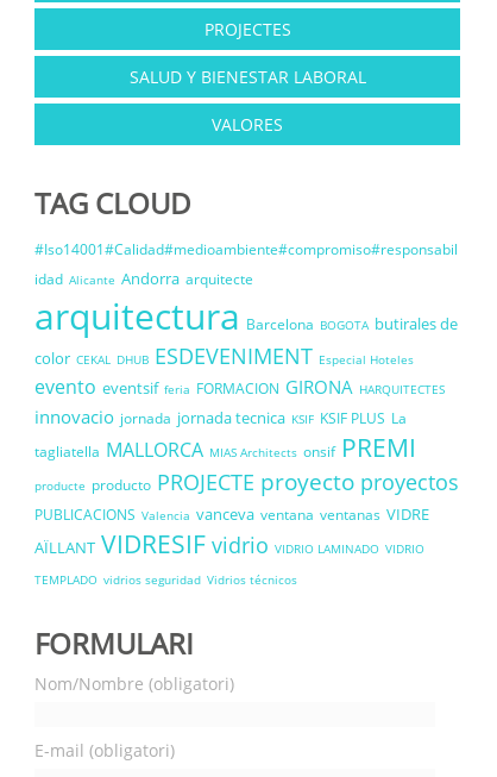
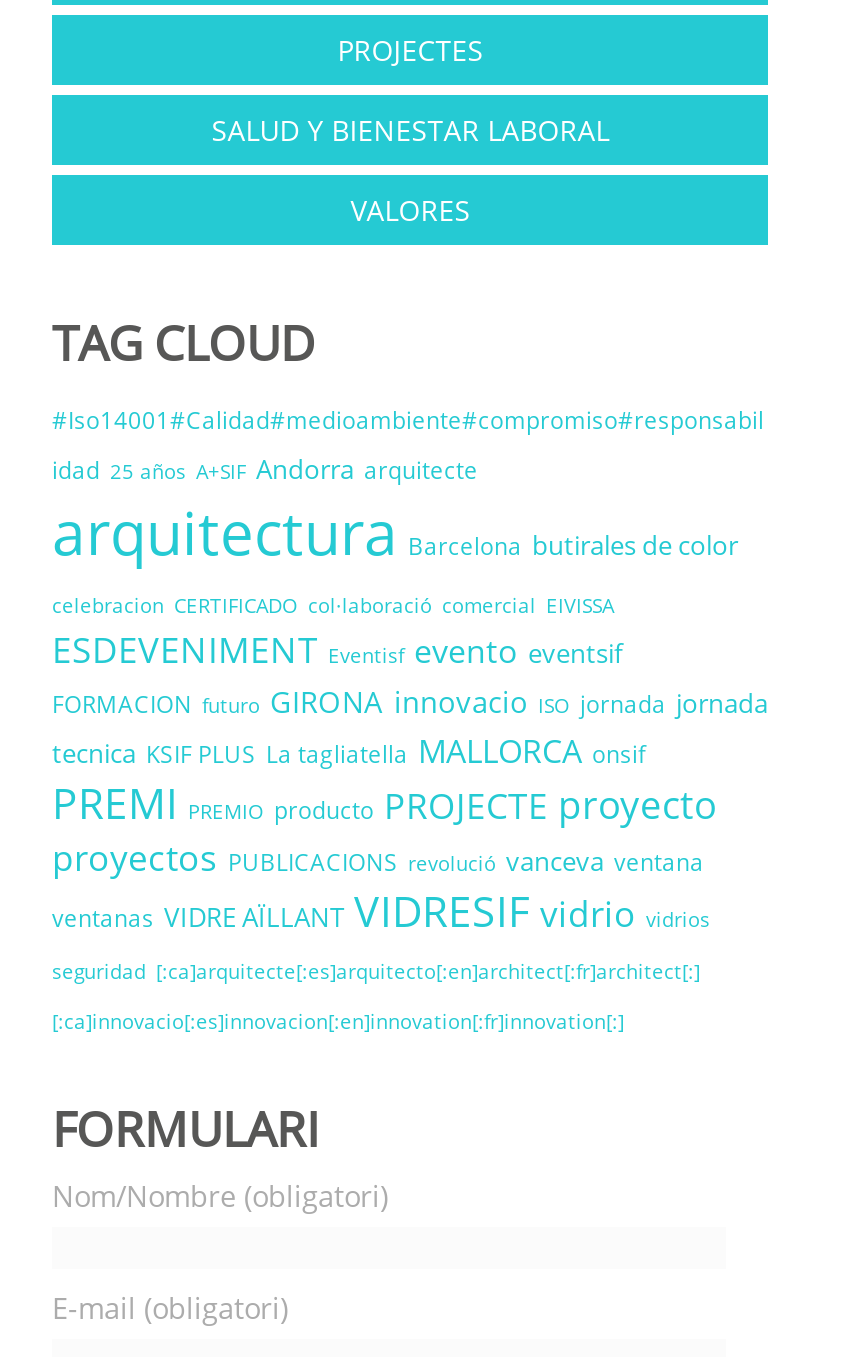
- idad Alicante Andorra arquitecte
- arquitectura Barcelona BOGOTA butirales de
- color CEKAL DHUB ESDEVENIMENT Especial Hoteles
- evento eventsif feria FORMACION GIRONA HARQUITECTES
- innovacio jornada jornada tecnica KSIF KSIF PLUS La
- tagliatella MALLORCA MIAS Architects onsif PREMI
- producte producto PROJECTE proyecto proyectos
- PUBLICACIONS Valencia vanceva ventana ventanas VIDRE
- AÏLLANT VIDRESIF vidrio VIDRIO LAMINADO VIDRIO
- TEMPLADO vidrios seguridad Vidrios técnicos
+ idad 25 años A+SIF Andorra arquitecte
+ arquitectura Barcelona butirales de color
+ celebracion CERTIFICADO col·laboració comercial EIVISSA
+ ESDEVENIMENT Eventisf evento eventsif
+ FORMACION futuro GIRONA innovacio ISO jornada jornada
+ tecnica KSIF PLUS La tagliatella MALLORCA onsif
+ PREMI PREMIO producto PROJECTE proyecto
+ proyectos PUBLICACIONS revolució vanceva ventana
+ ventanas VIDRE AÏLLANT VIDRESIF vidrio vidrios
+ seguridad [:ca]arquitecte[:es]arquitecto[:en]architect[:fr]architect[:]
+ [:ca]innovacio[:es]innovacion[:en]innovation[:fr]innovation[:]
